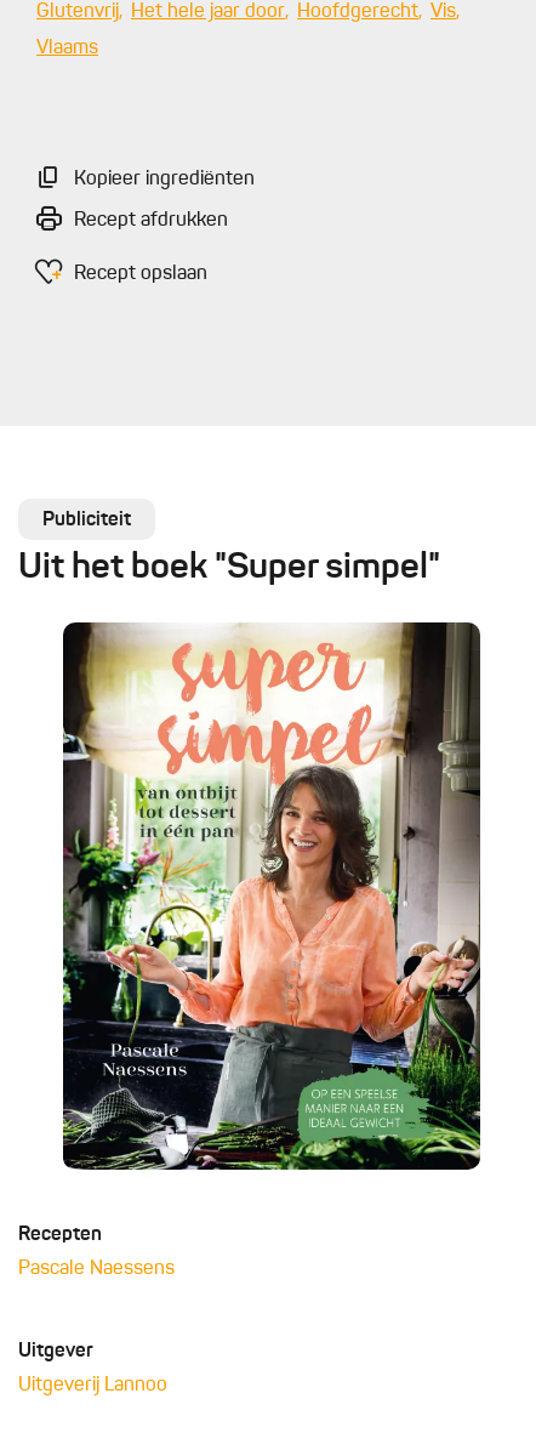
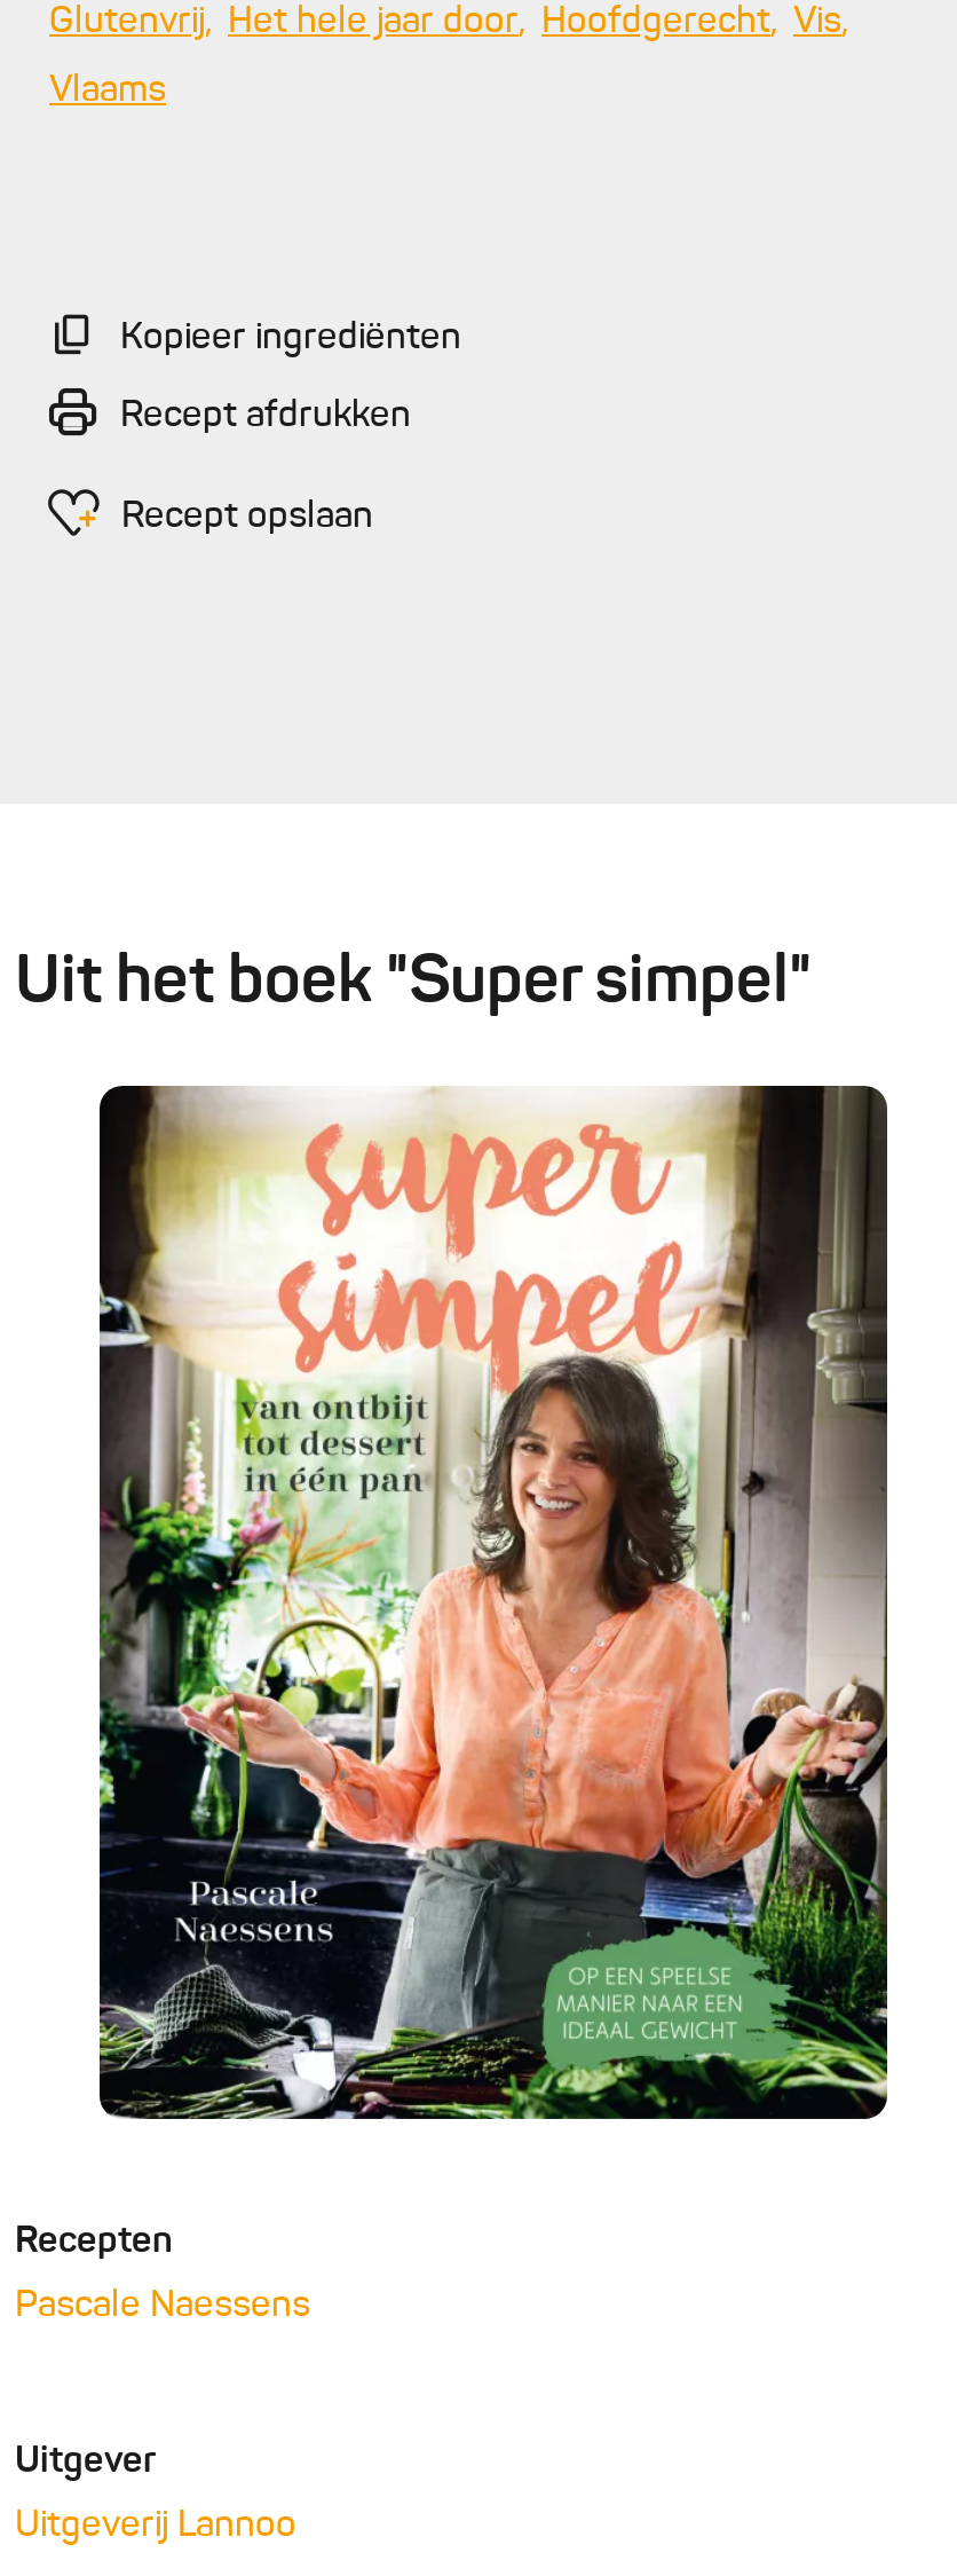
- Publiciteit
